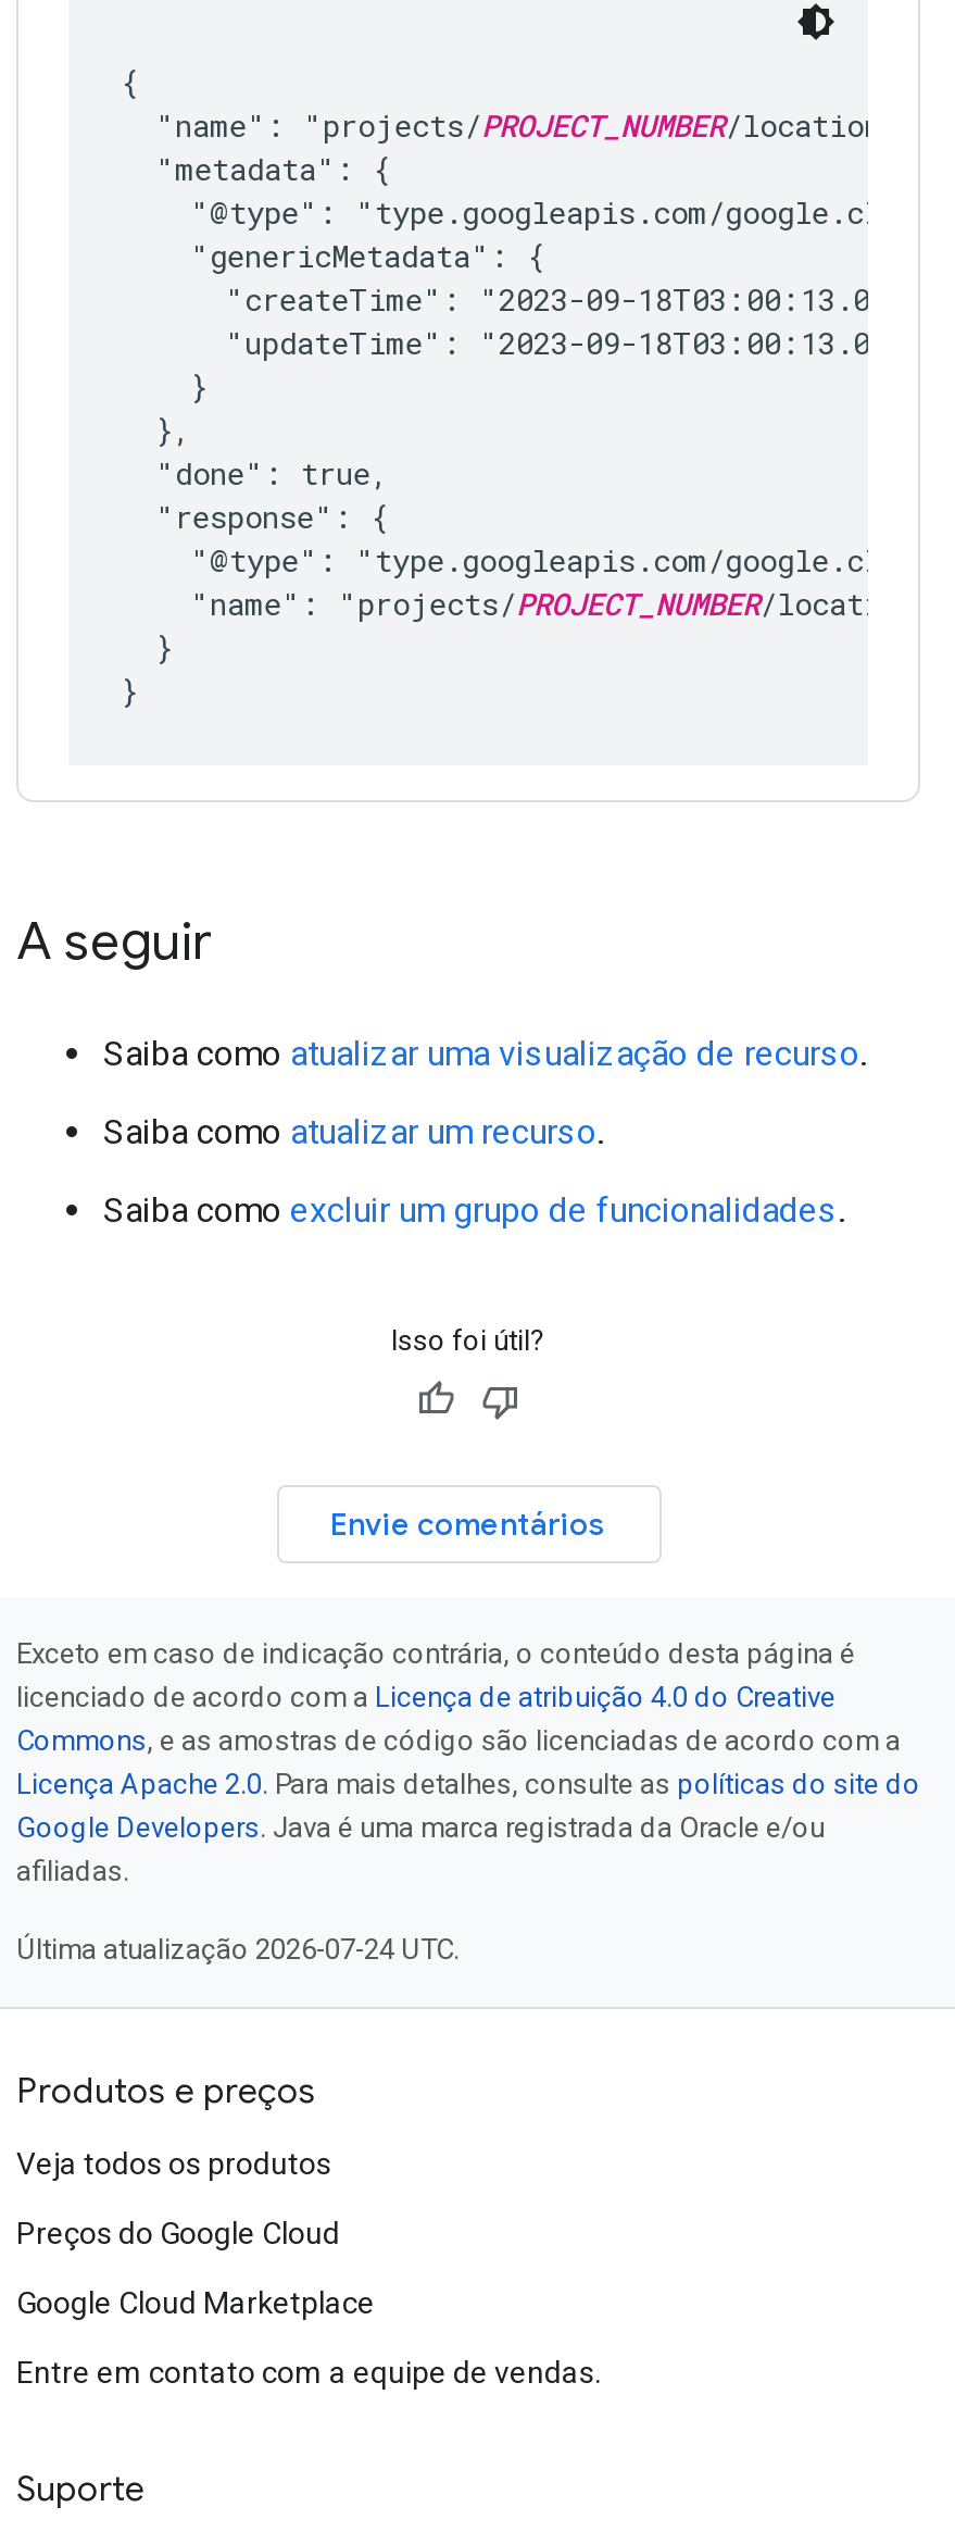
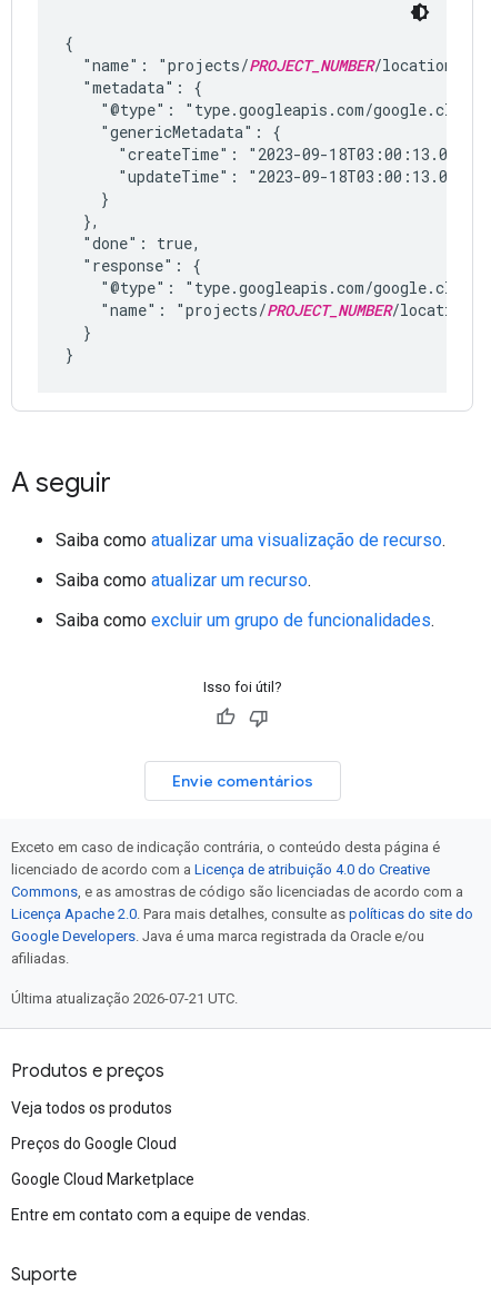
- Última atualização 2026-07-24 UTC.
+ Última atualização 2026-07-21 UTC.
